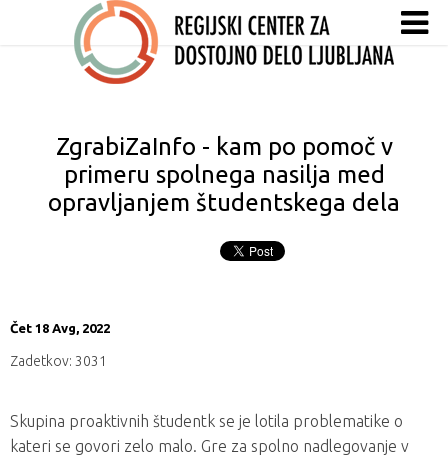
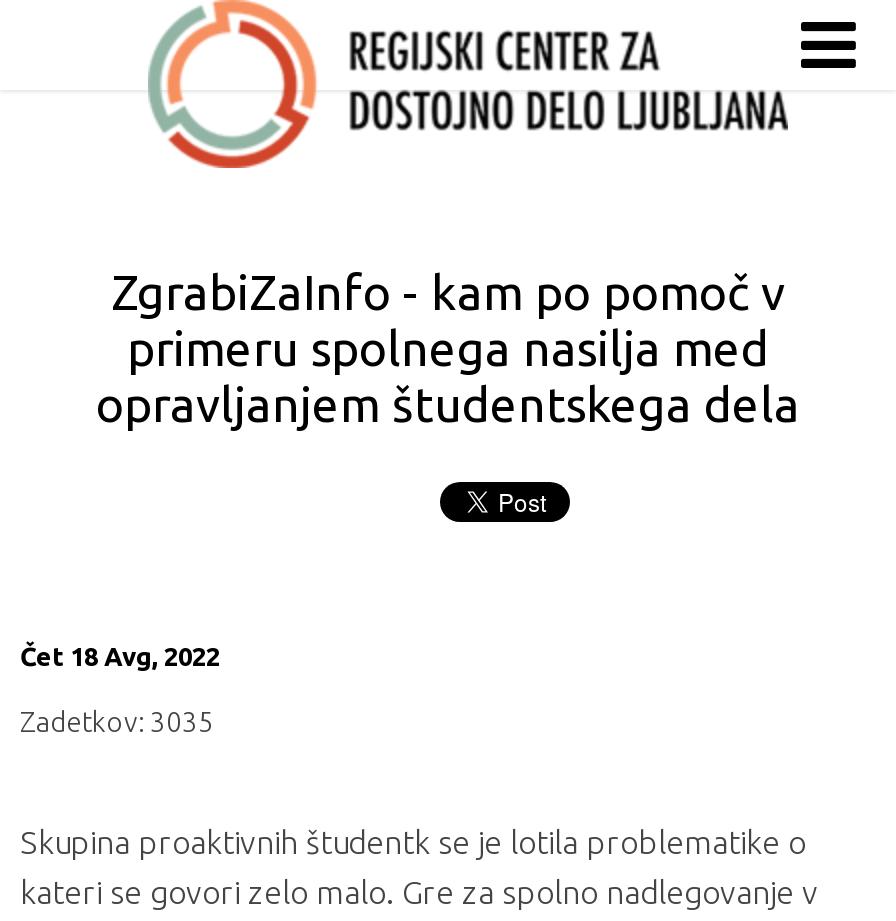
- Zadetkov: 3031
+ Zadetkov: 3035
